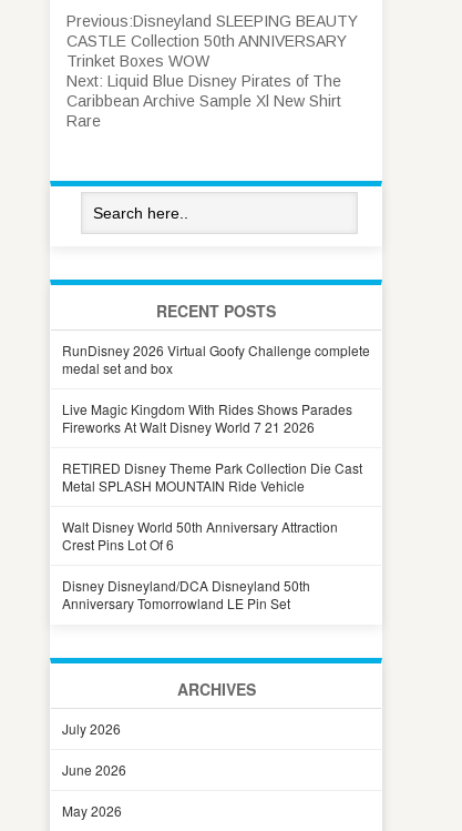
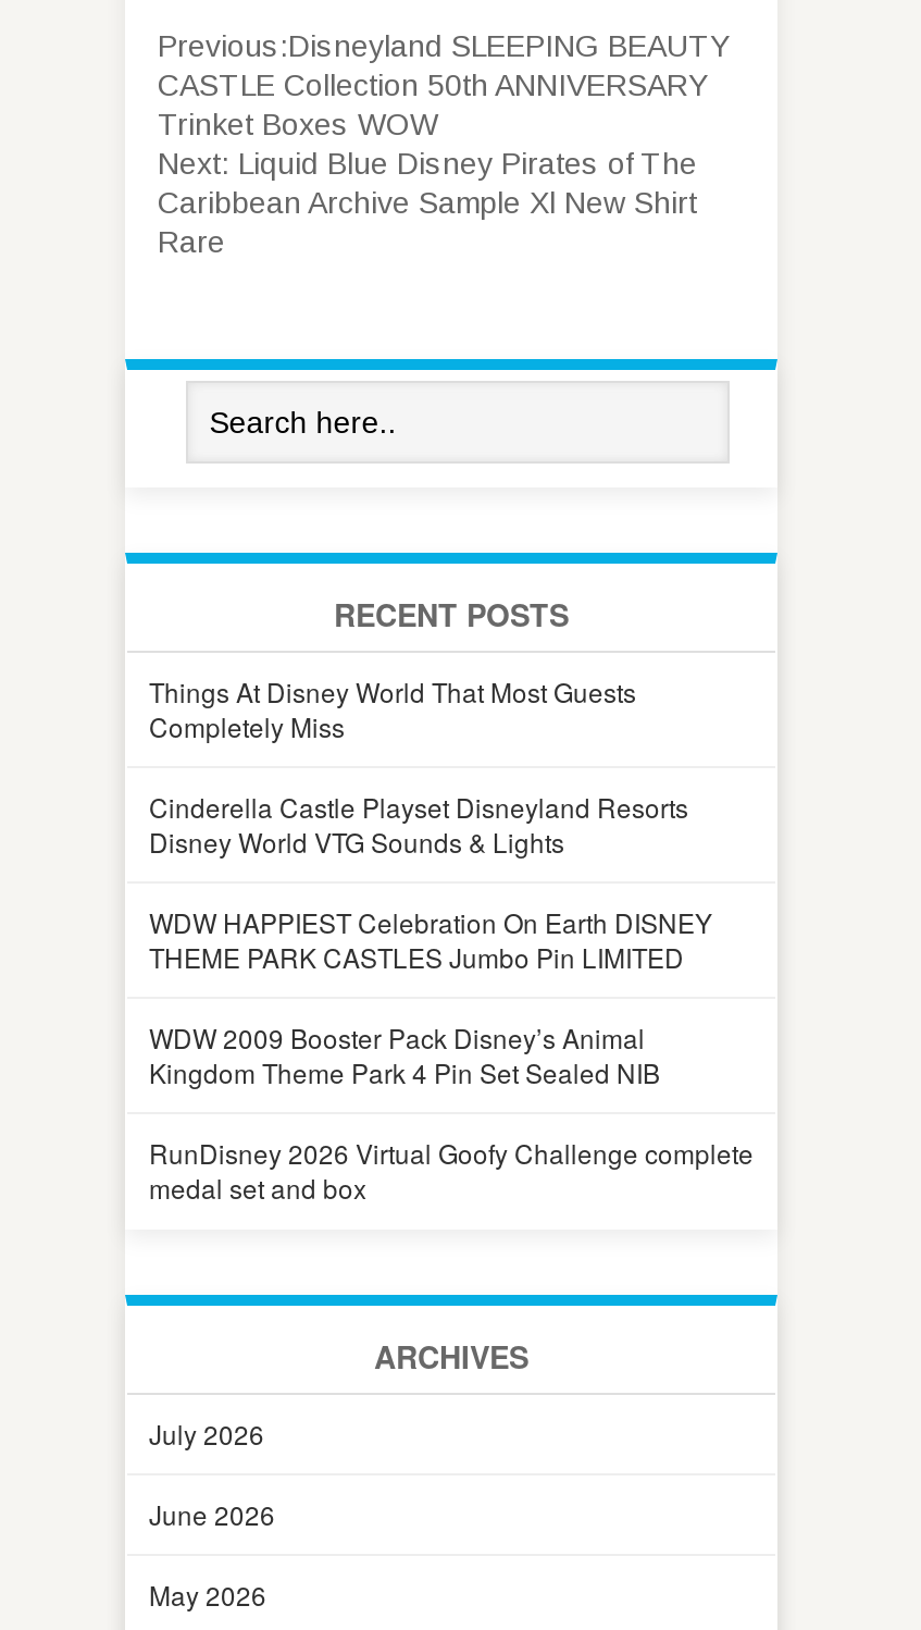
+ Things At Disney World That Most Guests
+ Completely Miss
+ Cinderella Castle Playset Disneyland Resorts
+ Disney World VTG Sounds & Lights
+ WDW HAPPIEST Celebration On Earth DISNEY
+ THEME PARK CASTLES Jumbo Pin LIMITED
+ WDW 2009 Booster Pack Disney’s Animal
+ Kingdom Theme Park 4 Pin Set Sealed NIB

moved down: RunDisney 2026 Virtual Goofy Challenge complete | medal set and box

- Live Magic Kingdom With Rides Shows Parades
- Fireworks At Walt Disney World 7 21 2026
- RETIRED Disney Theme Park Collection Die Cast
- Metal SPLASH MOUNTAIN Ride Vehicle
- Walt Disney World 50th Anniversary Attraction
- Crest Pins Lot Of 6
- Disney Disneyland/DCA Disneyland 50th
- Anniversary Tomorrowland LE Pin Set
